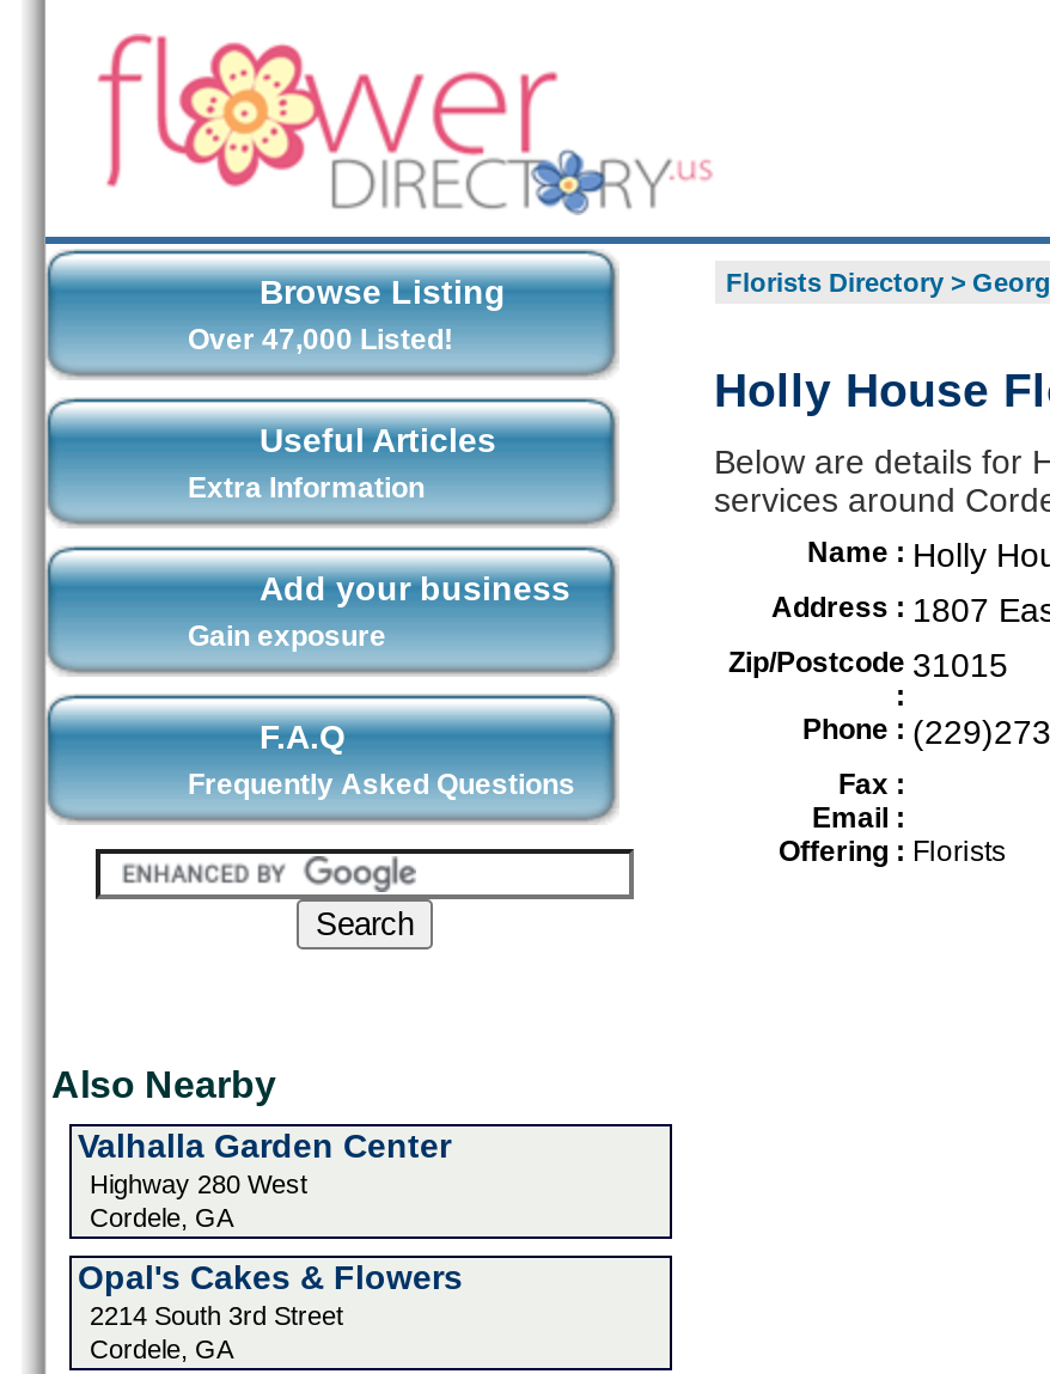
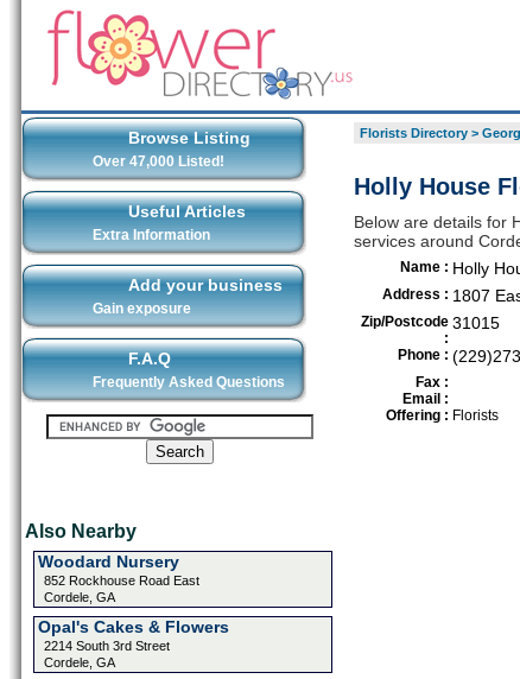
- Valhalla Garden Center
- Highway 280 West
+ Woodard Nursery
+ 852 Rockhouse Road East
